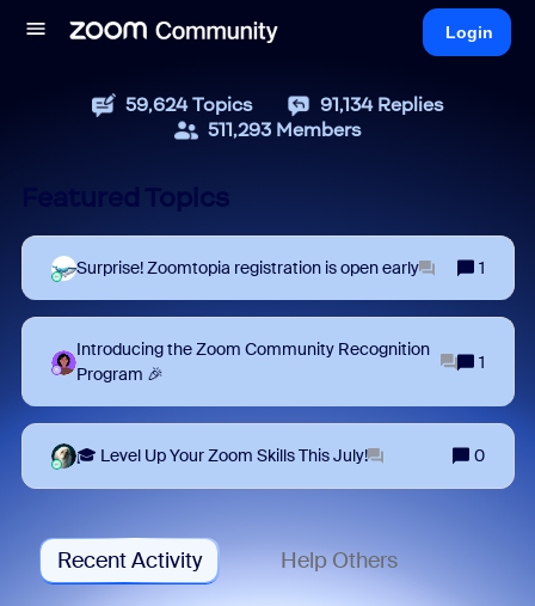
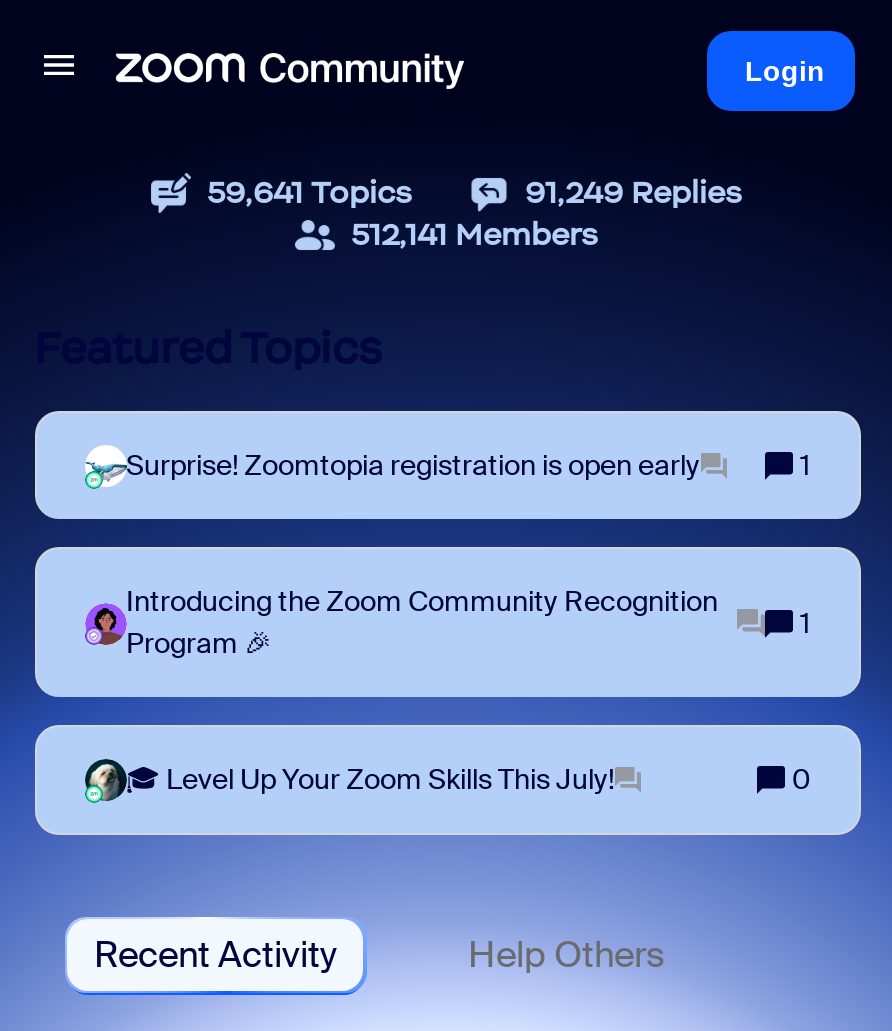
- 59,624 Topics
+ 59,641 Topics

- 91,134 Replies
+ 91,249 Replies

- 511,293 Members
+ 512,141 Members
